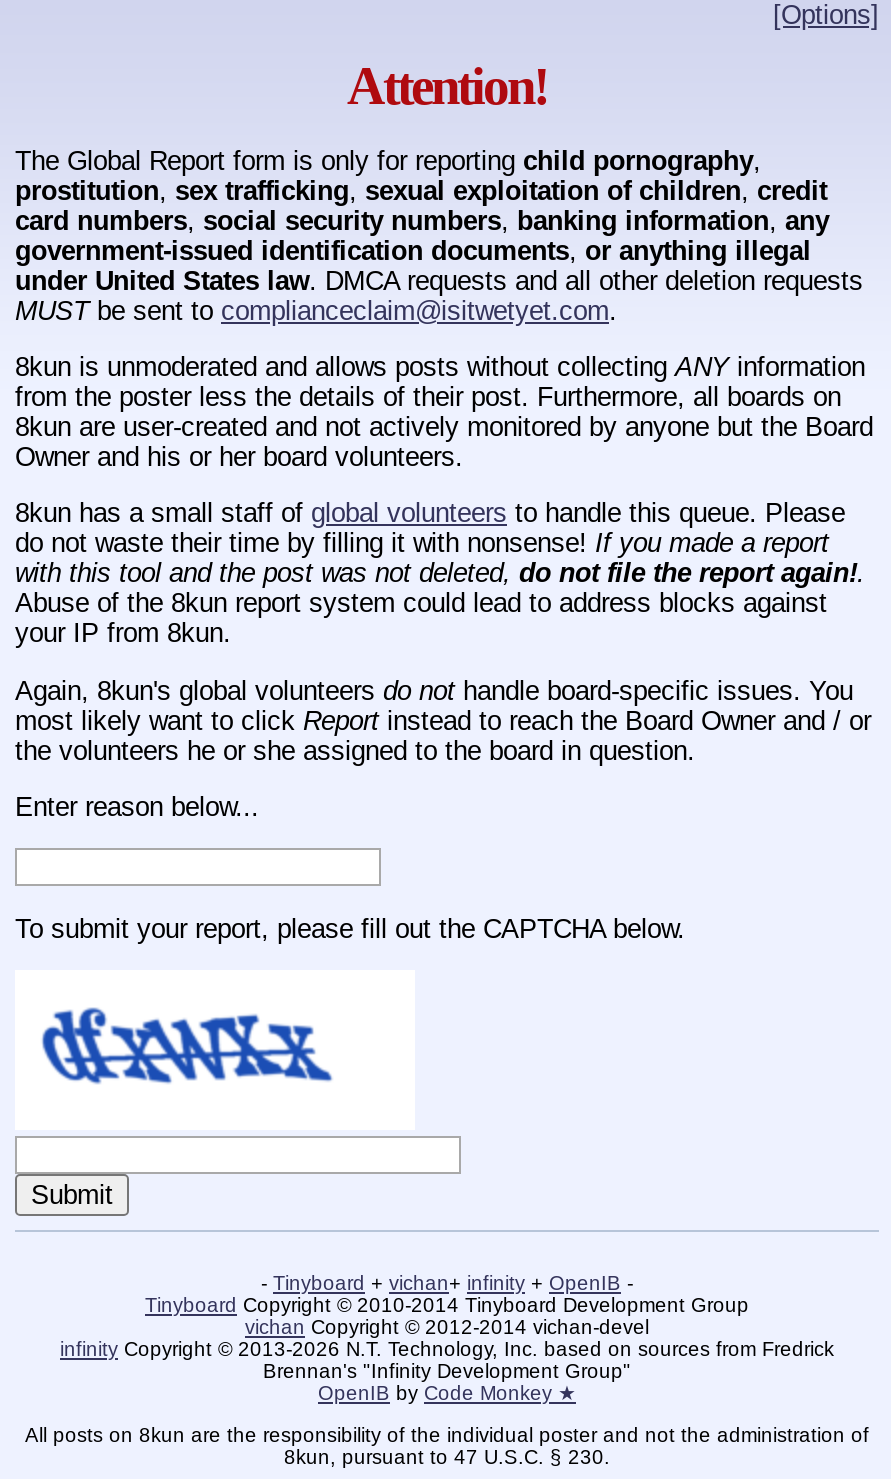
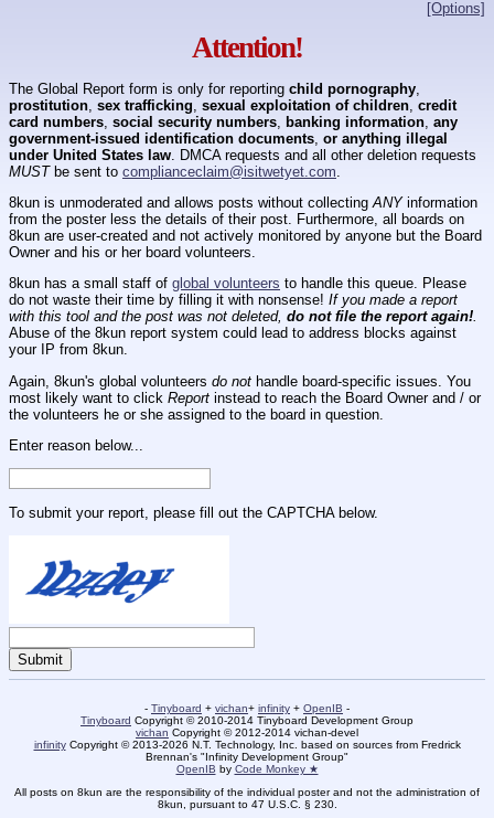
- [image]
+ [image]
